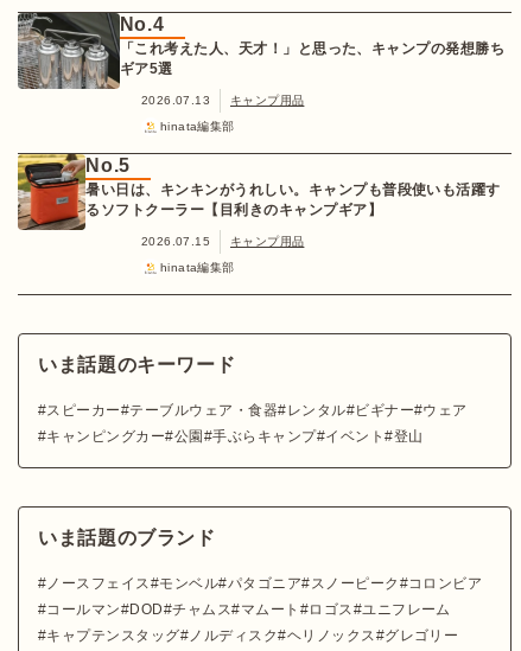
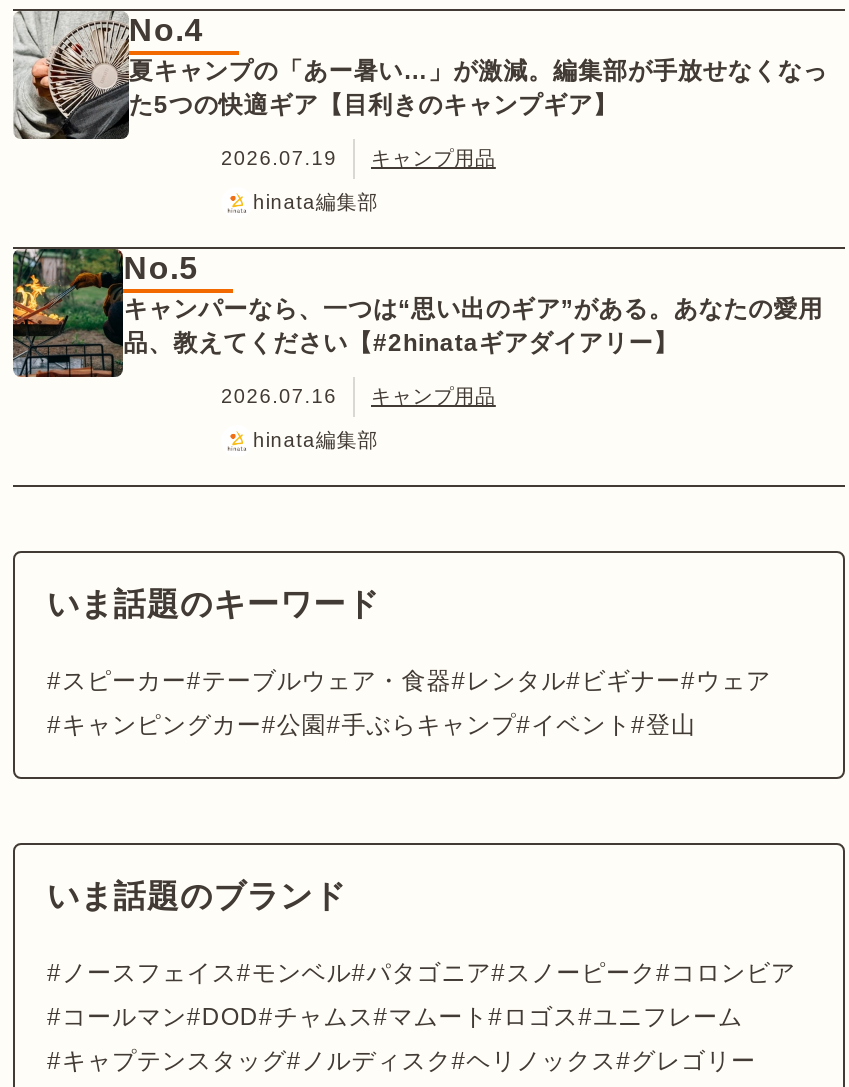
- [image]
- 「これ考えた人、天才！」と思った、キャンプの発想勝ち
- ギア5選
+ [image]
+ 夏キャンプの「あー暑い…」が激減。編集部が手放せなくなっ
+ た5つの快適ギア【目利きのキャンプギア】

- 2026.07.13 キャンプ用品
+ 2026.07.19 キャンプ用品

- [image]
- 暑い日は、キンキンがうれしい。キャンプも普段使いも活躍す
- るソフトクーラー【目利きのキャンプギア】
+ [image]
+ キャンパーなら、一つは“思い出のギア”がある。あなたの愛用
+ 品、教えてください【#2hinataギアダイアリー】

- 2026.07.15 キャンプ用品
+ 2026.07.16 キャンプ用品
